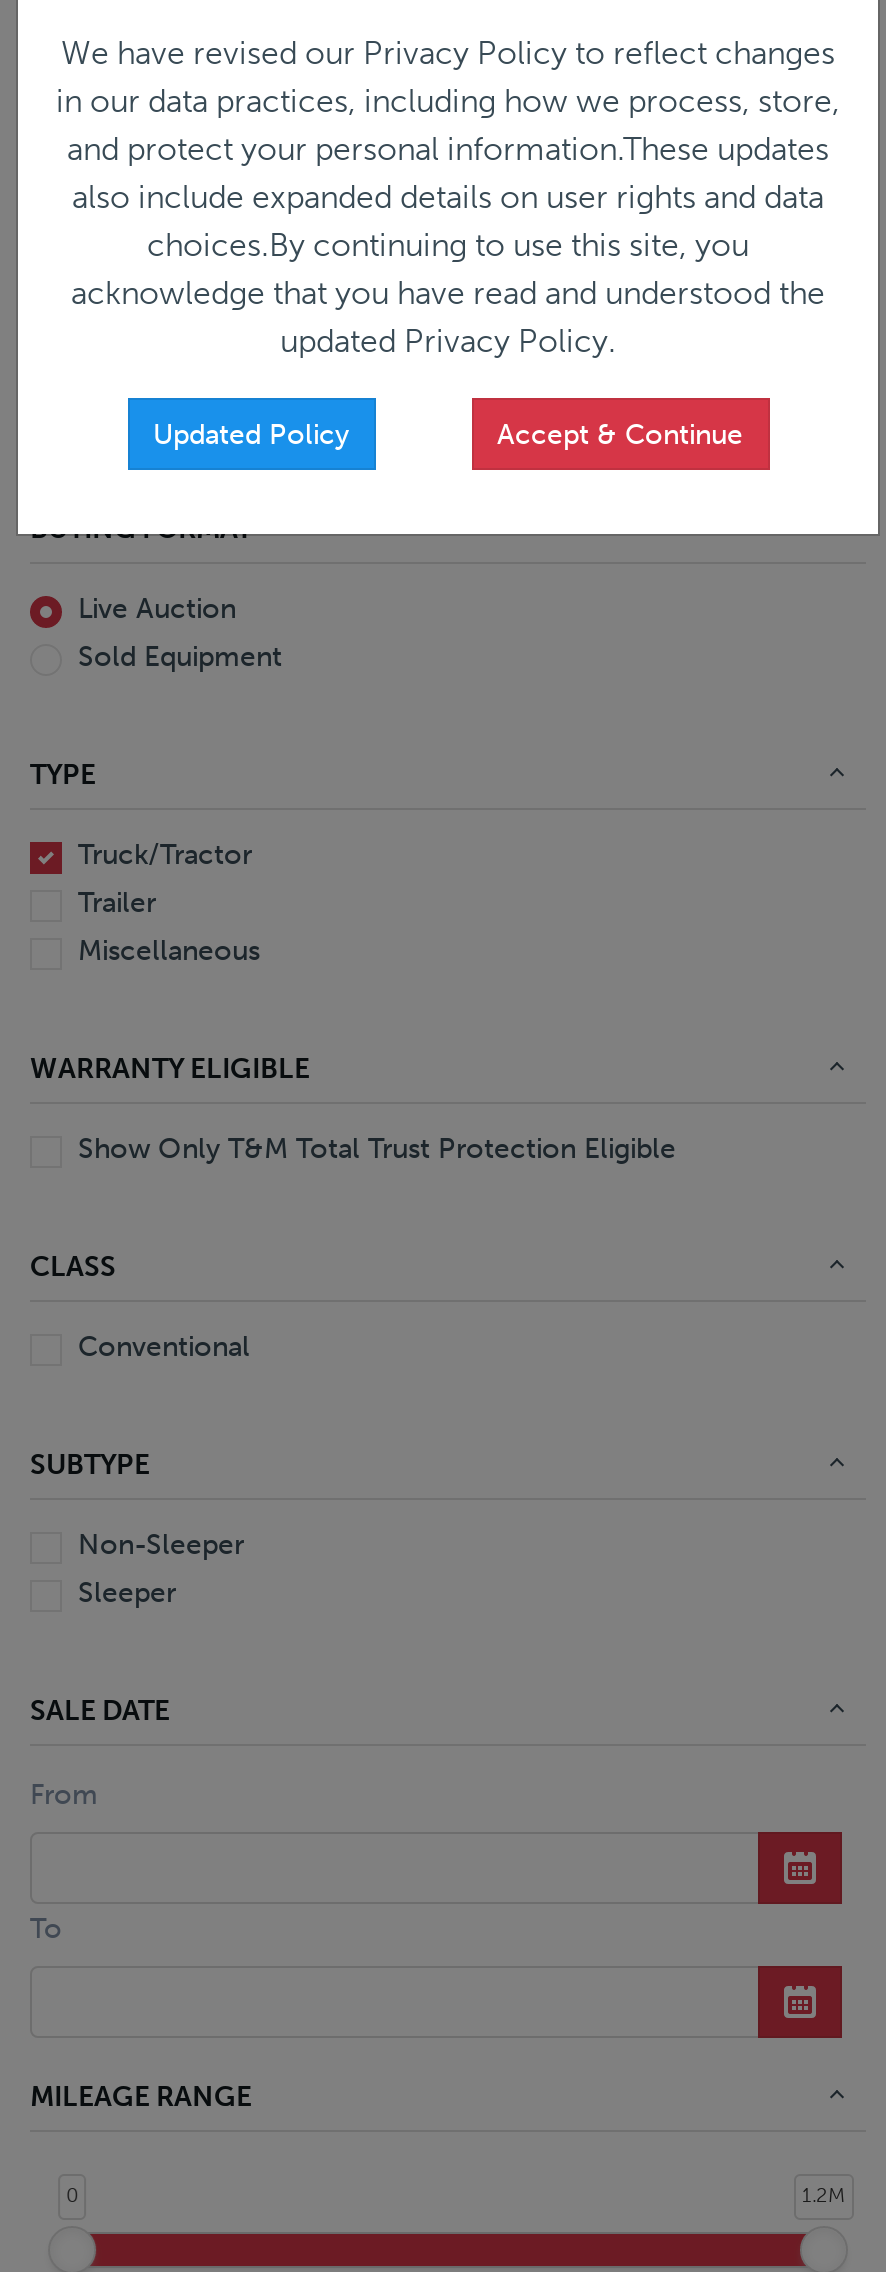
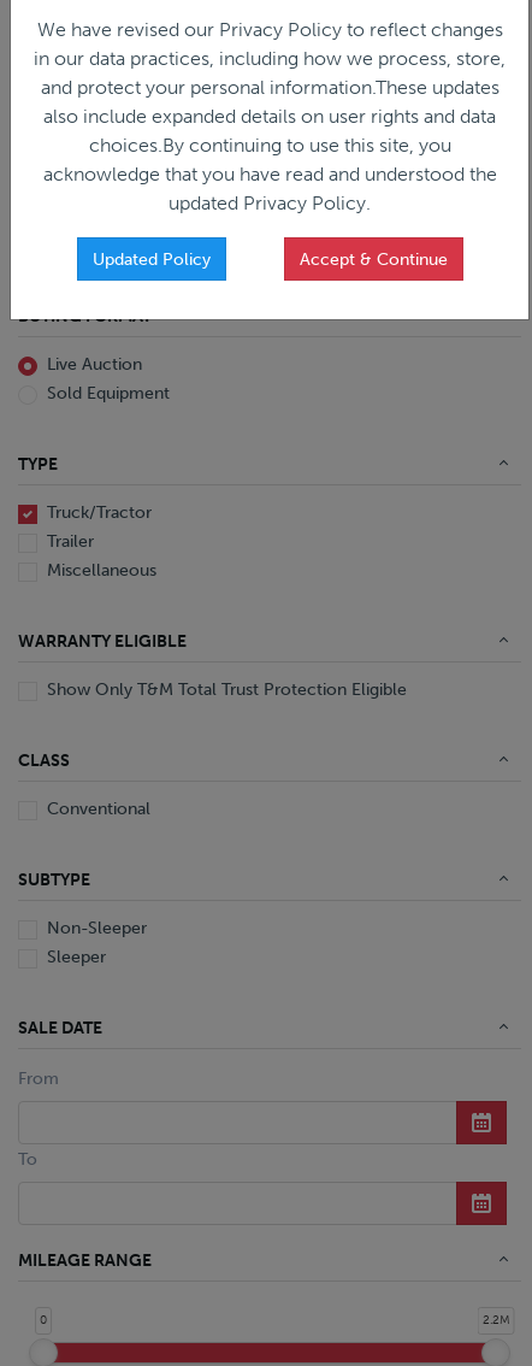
- 1.2M
+ 2.2M
